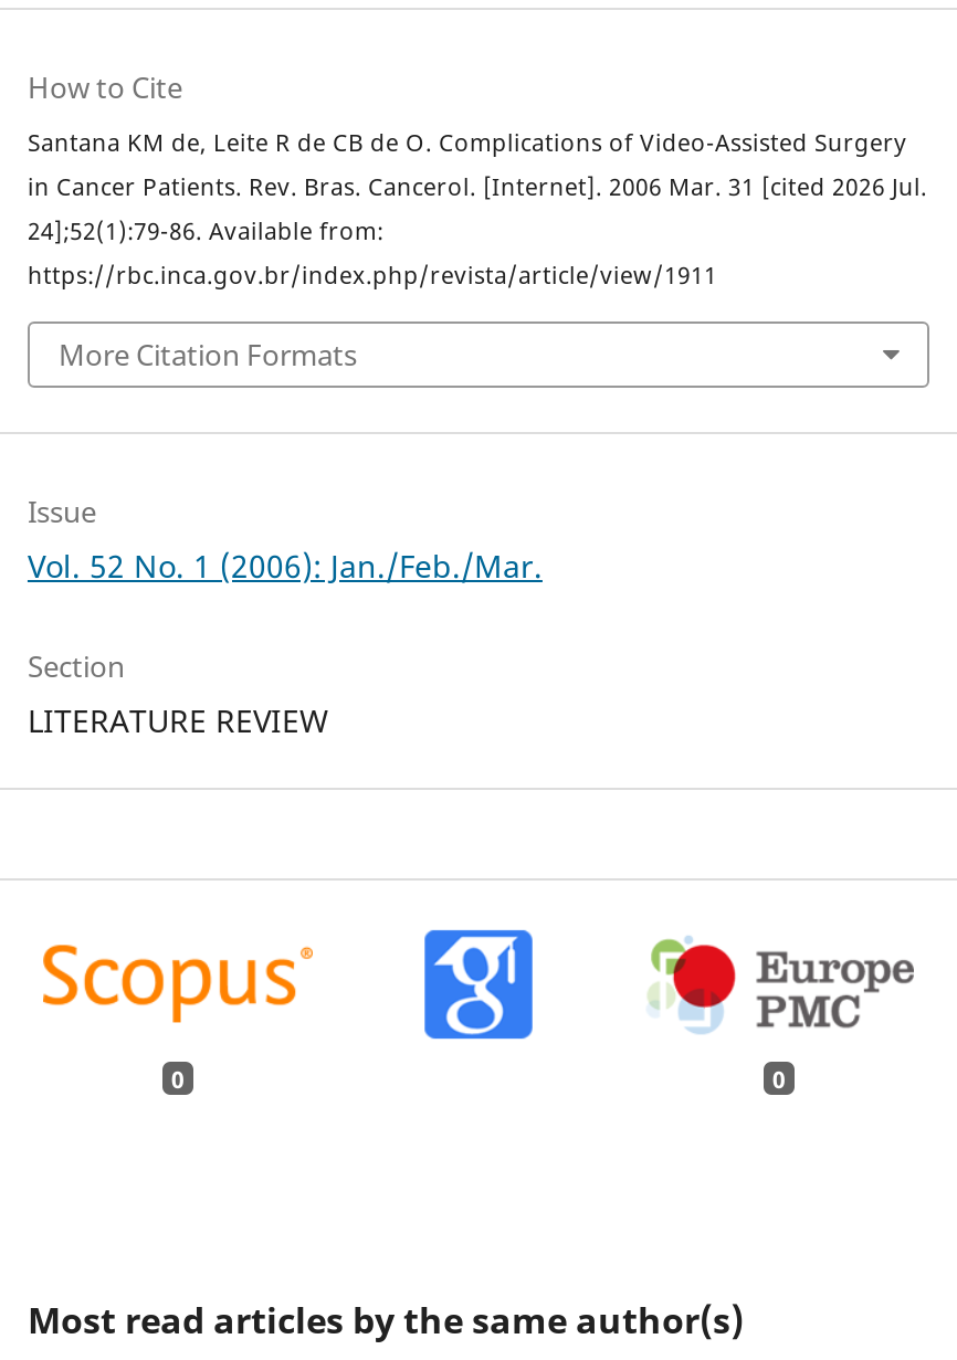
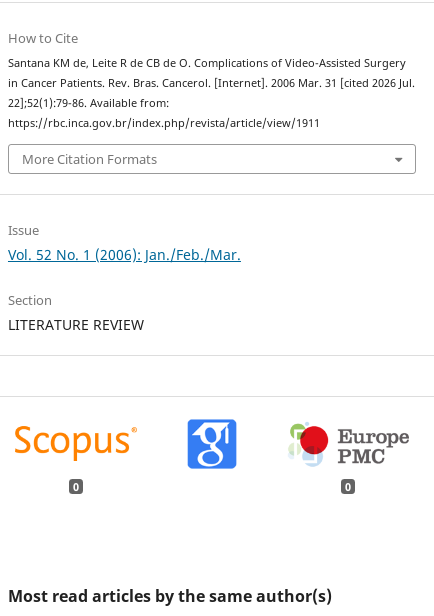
- 24];52(1):79-86. Available from:
+ 22];52(1):79-86. Available from:
